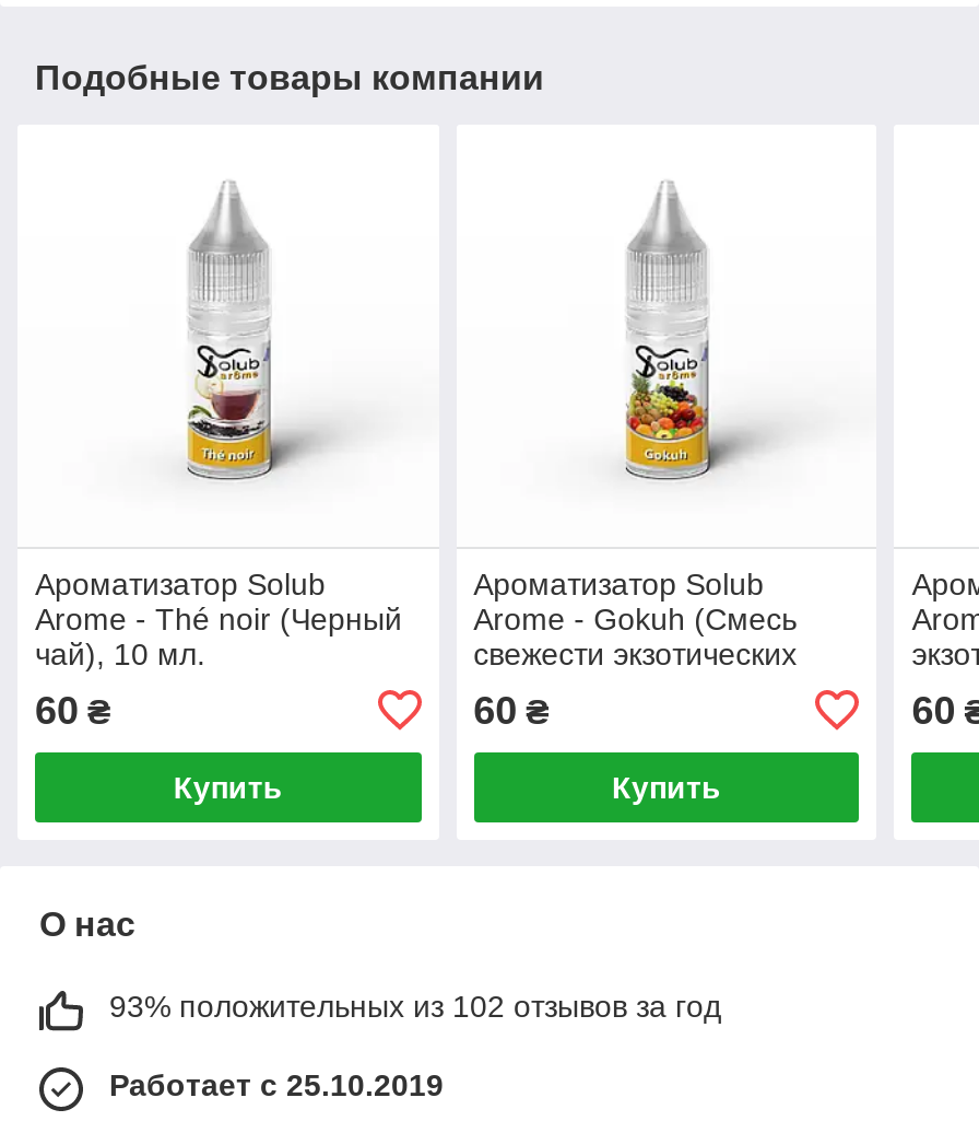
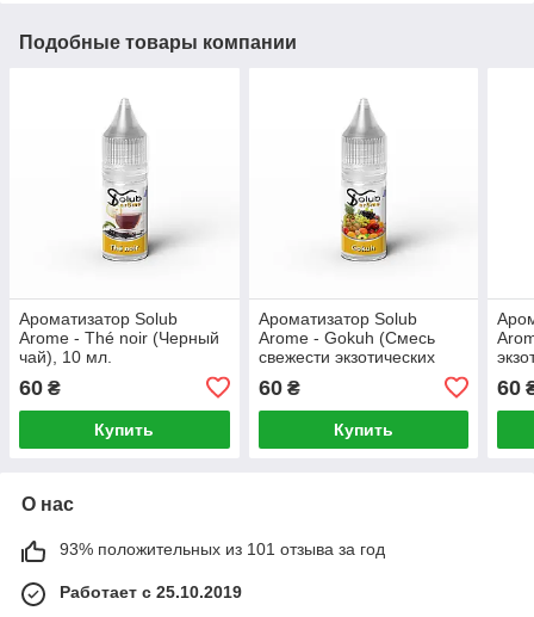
- 93% положительных из 102 отзывов за год
+ 93% положительных из 101 отзыва за год
